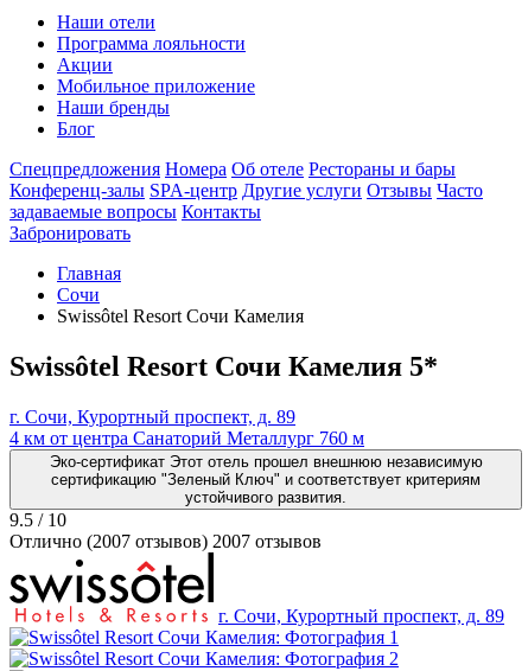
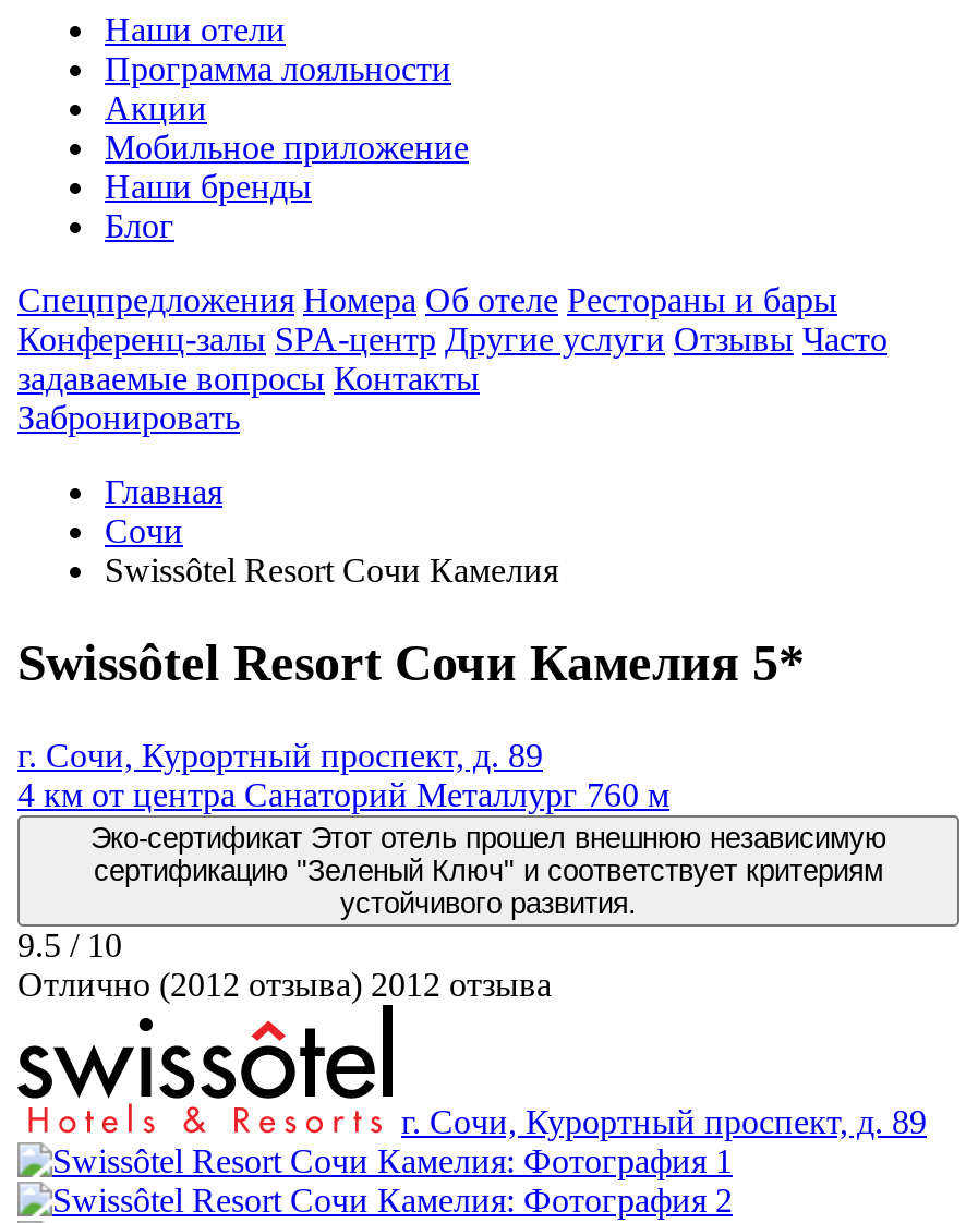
- Отлично (2007 отзывов) 2007 отзывов
+ Отлично (2012 отзыва) 2012 отзыва
